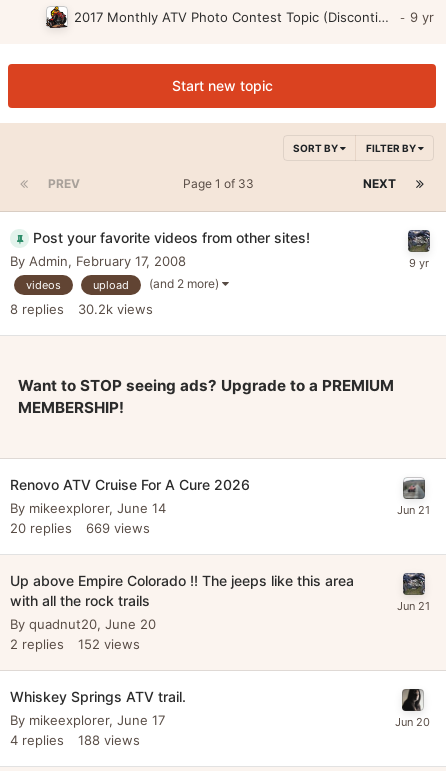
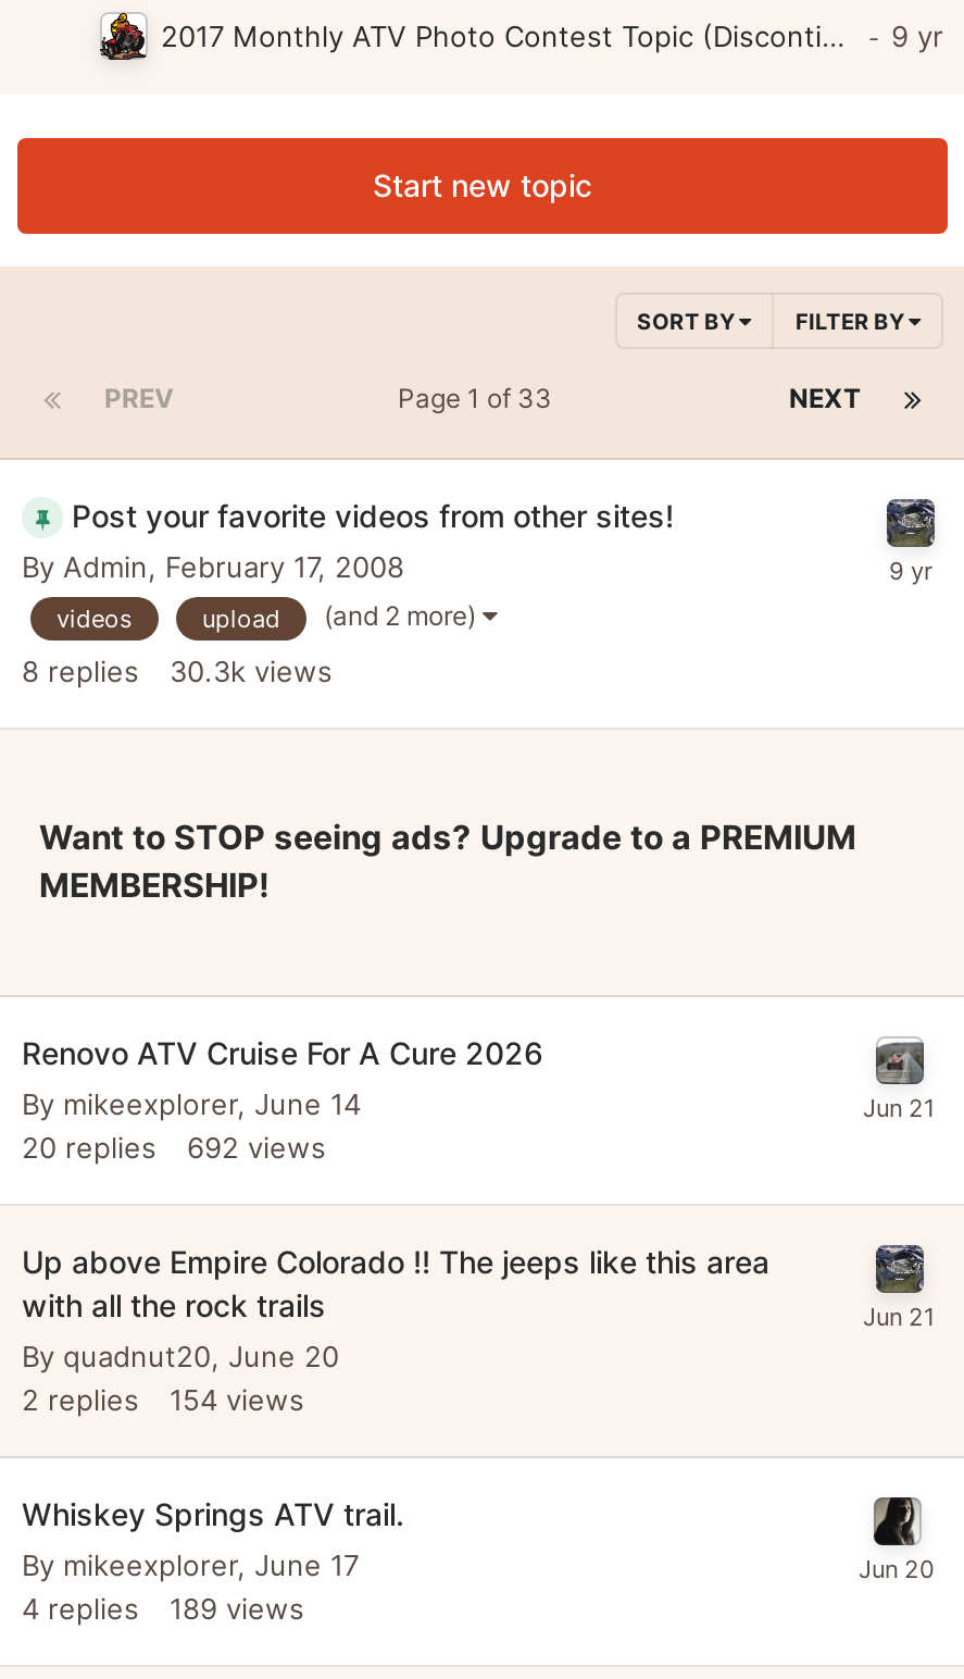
- 8 replies 30.2k views
+ 8 replies 30.3k views

- 20 replies 669 views
+ 20 replies 692 views

- 2 replies 152 views
+ 2 replies 154 views

- 4 replies 188 views
+ 4 replies 189 views
